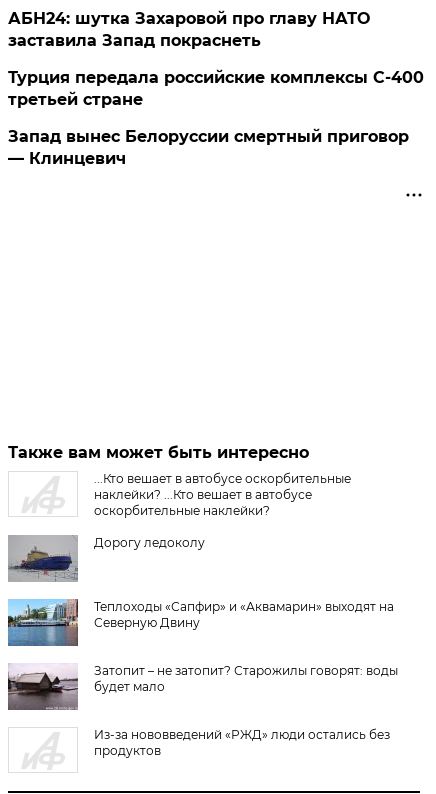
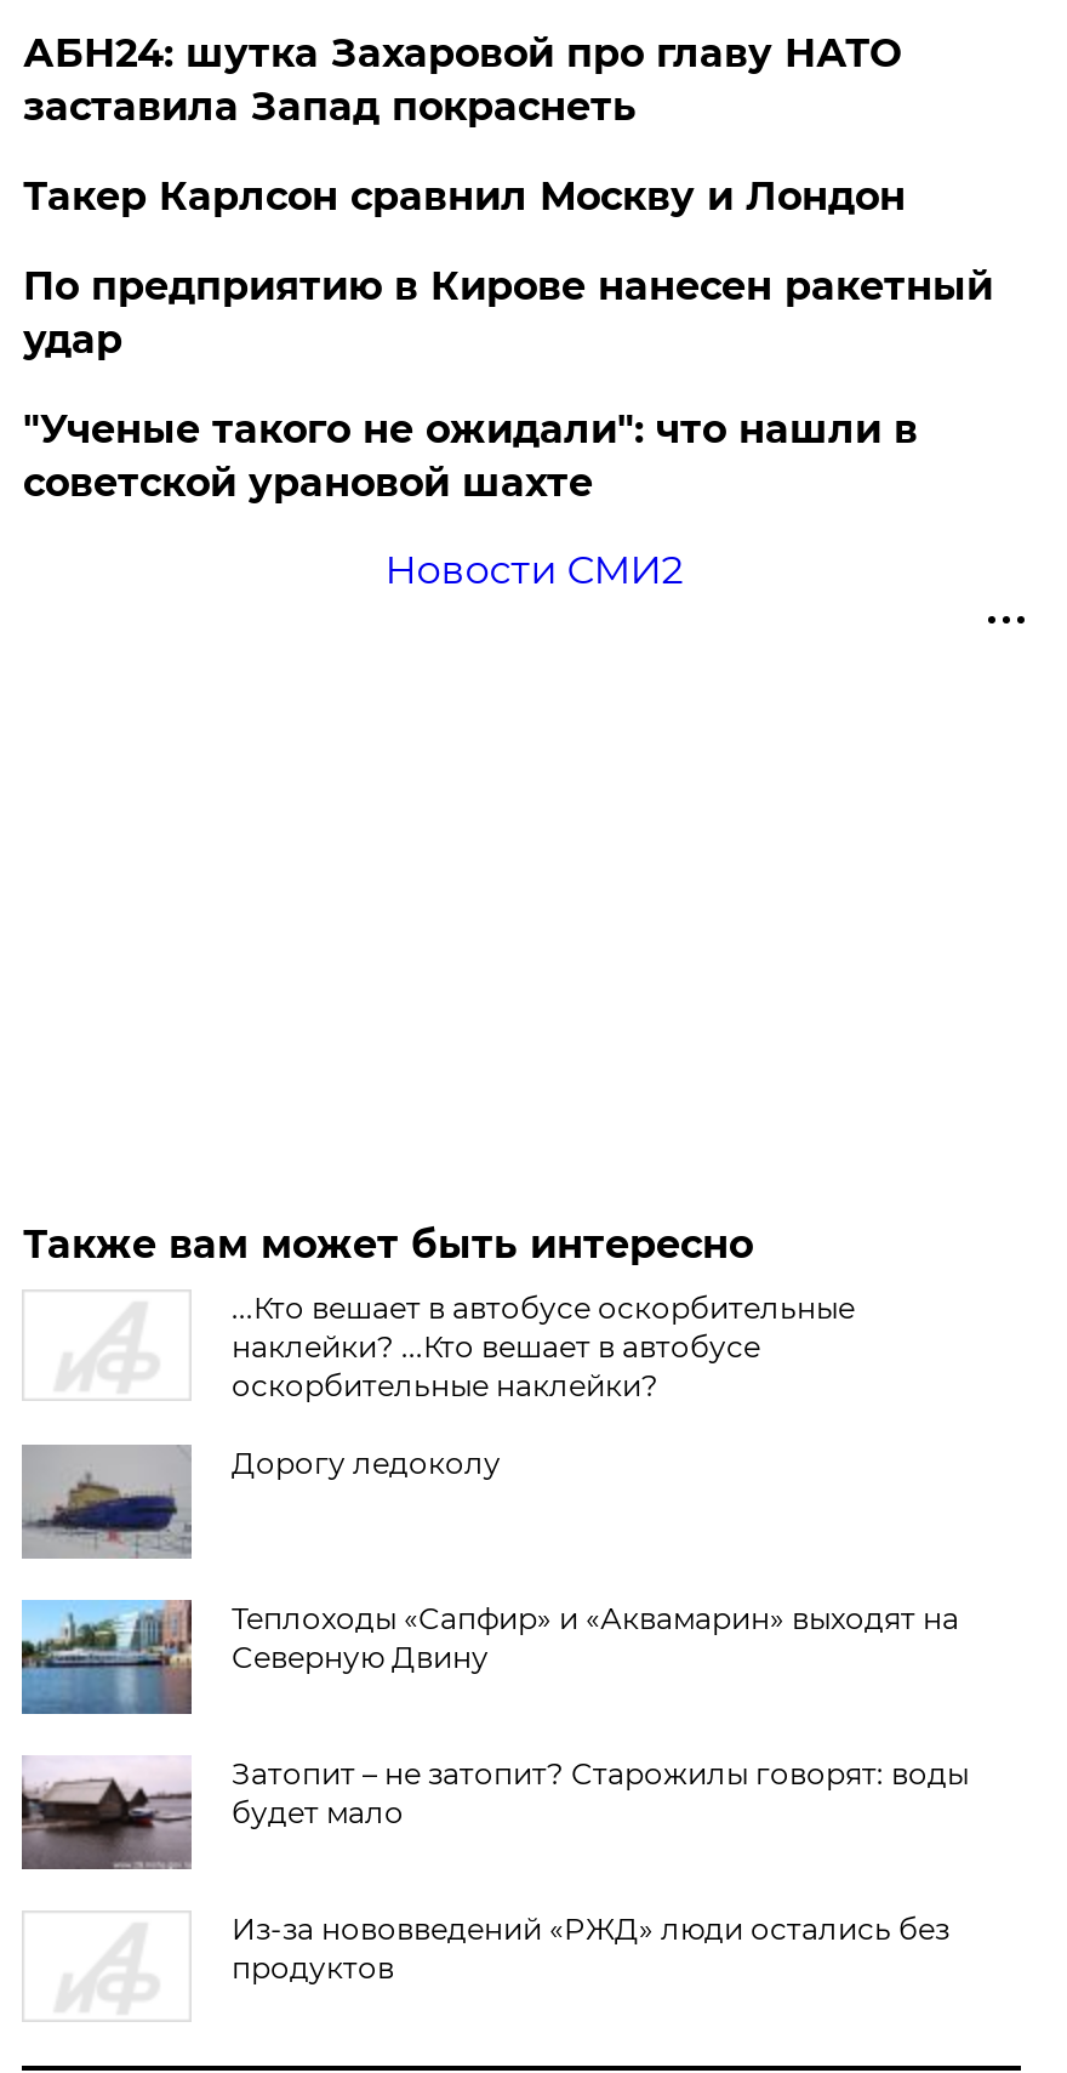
- Турция передала российские комплексы С-400
- третьей стране
- Запад вынес Белоруссии смертный приговор
- — Клинцевич
+ Такер Карлсон сравнил Москву и Лондон
+ По предприятию в Кирове нанесен ракетный
+ удар
+ "Ученые такого не ожидали": что нашли в
+ советской урановой шахте
+ Новости СМИ2
